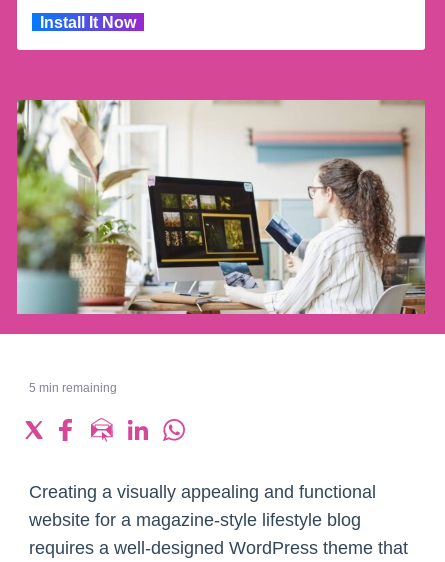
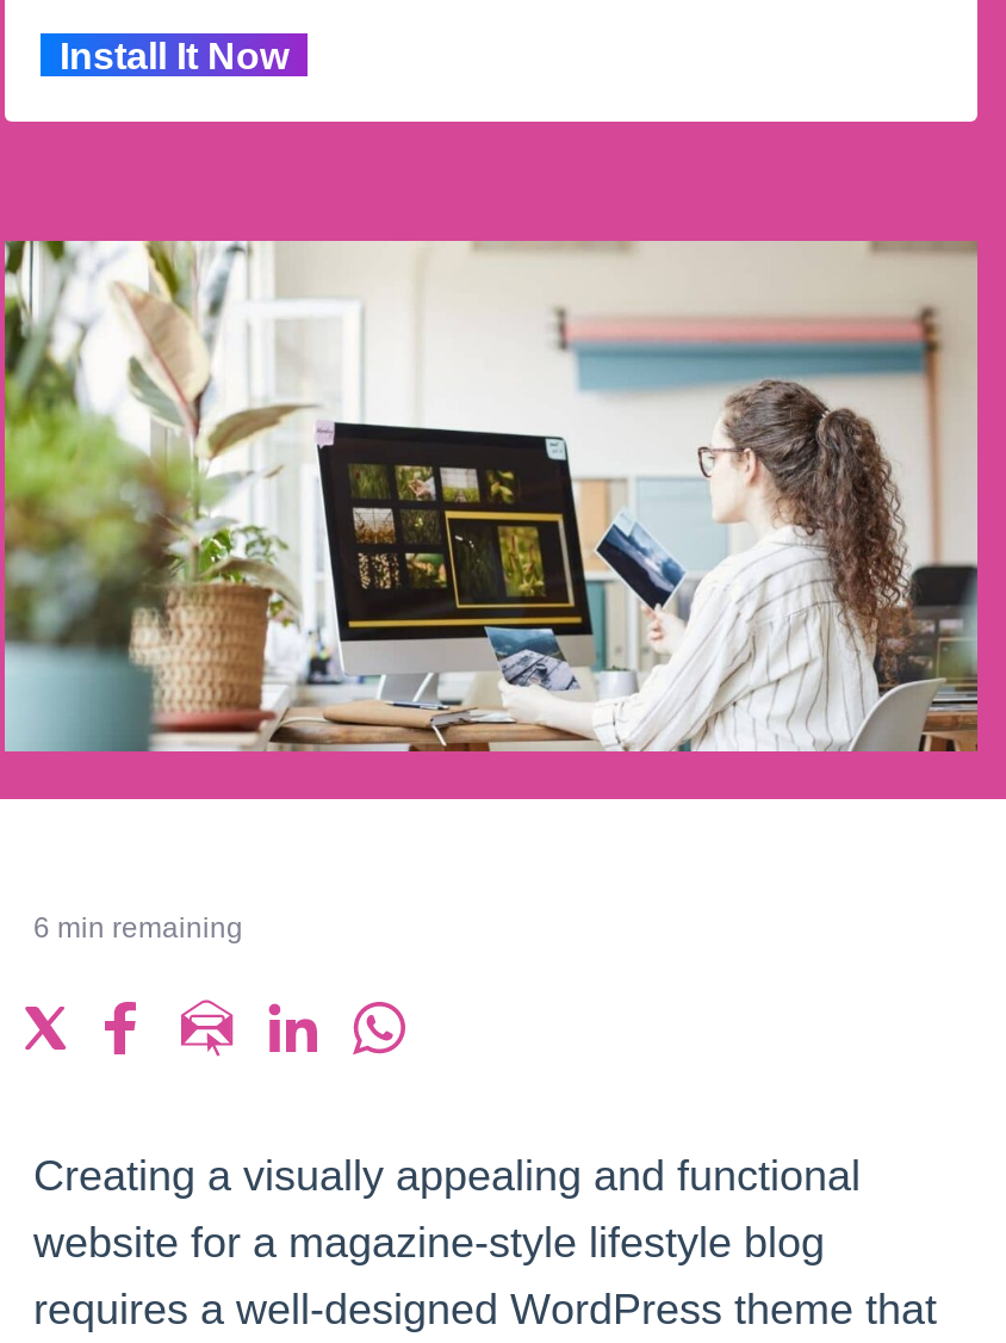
- 5 min remaining
+ 6 min remaining
